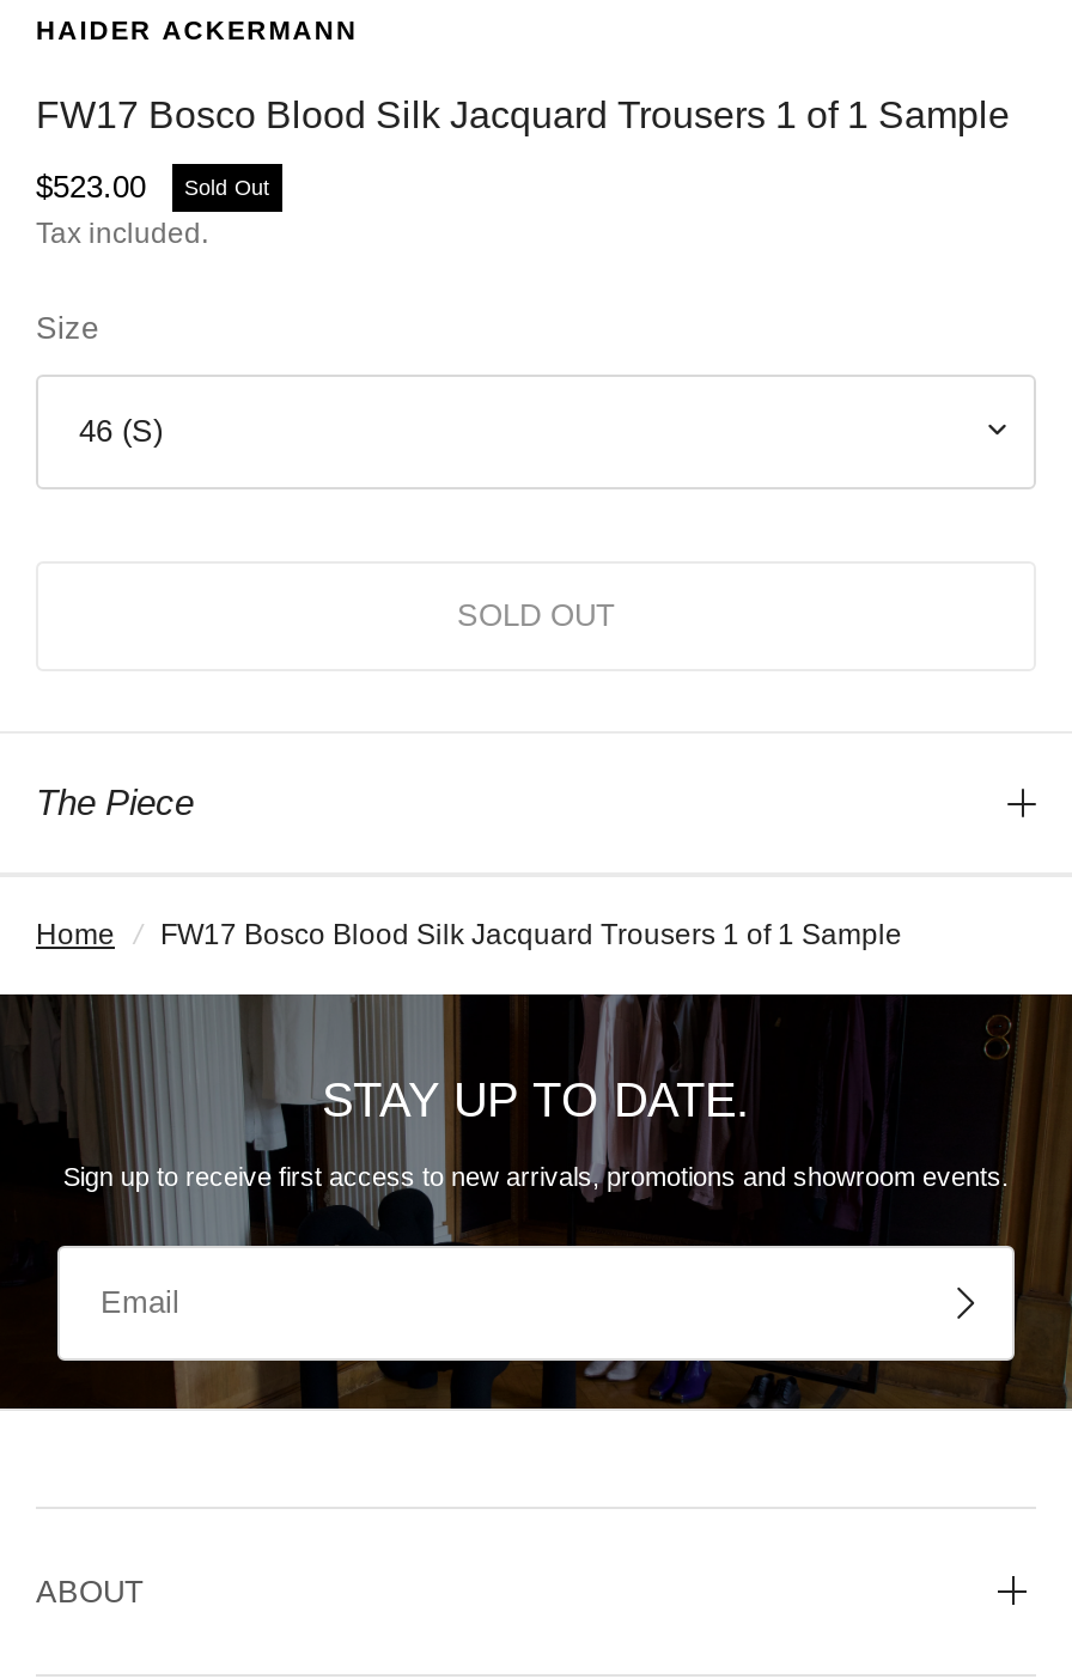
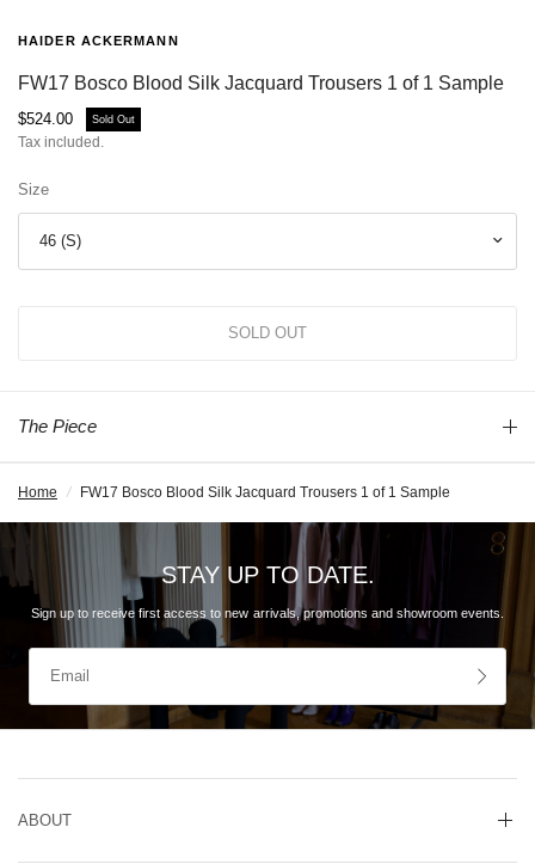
- $523.00 Sold Out
+ $524.00 Sold Out
